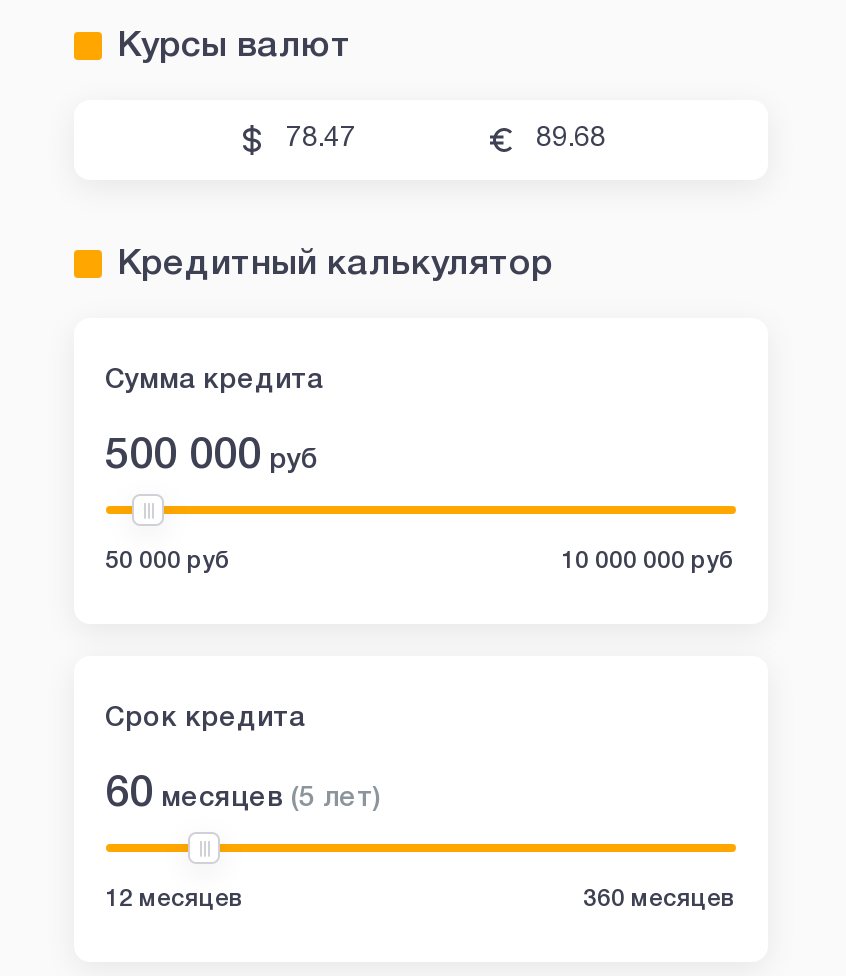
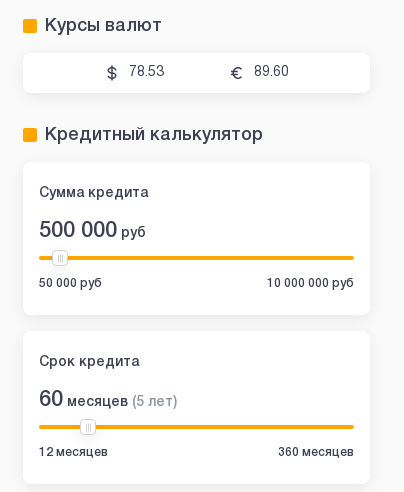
- 78.47
+ 78.53

- 89.68
+ 89.60
